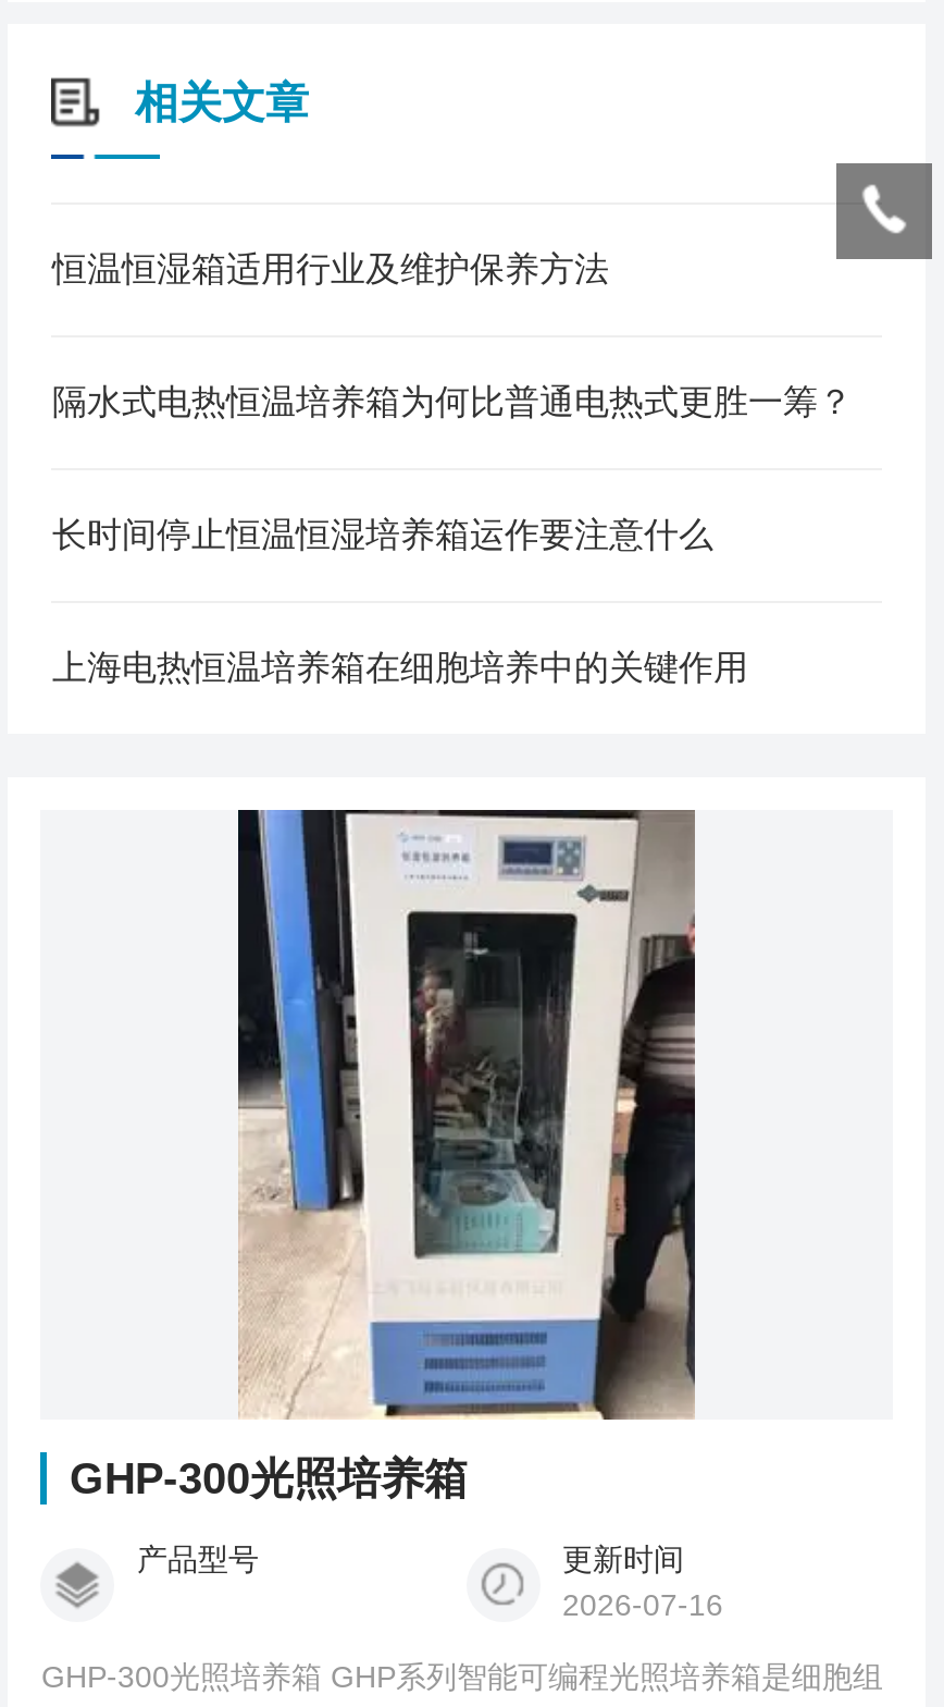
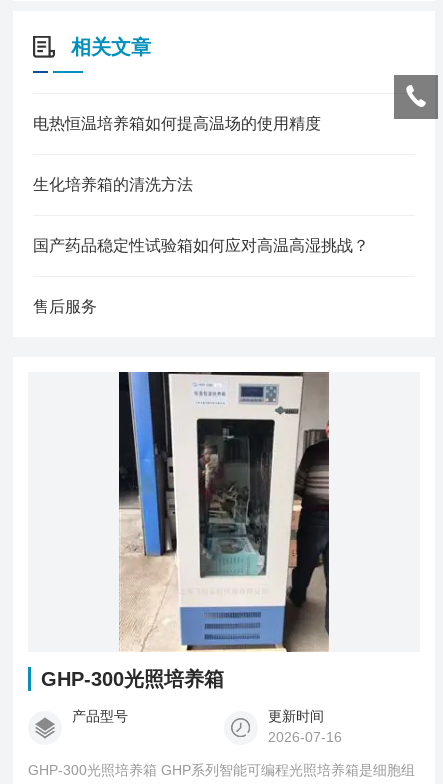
- 恒温恒湿箱适用行业及维护保养方法
+ 电热恒温培养箱如何提高温场的使用精度

- 隔水式电热恒温培养箱为何比普通电热式更胜一筹？
+ 生化培养箱的清洗方法

- 长时间停止恒温恒湿培养箱运作要注意什么
+ 国产药品稳定性试验箱如何应对高温高湿挑战？

- 上海电热恒温培养箱在细胞培养中的关键作用
+ 售后服务
